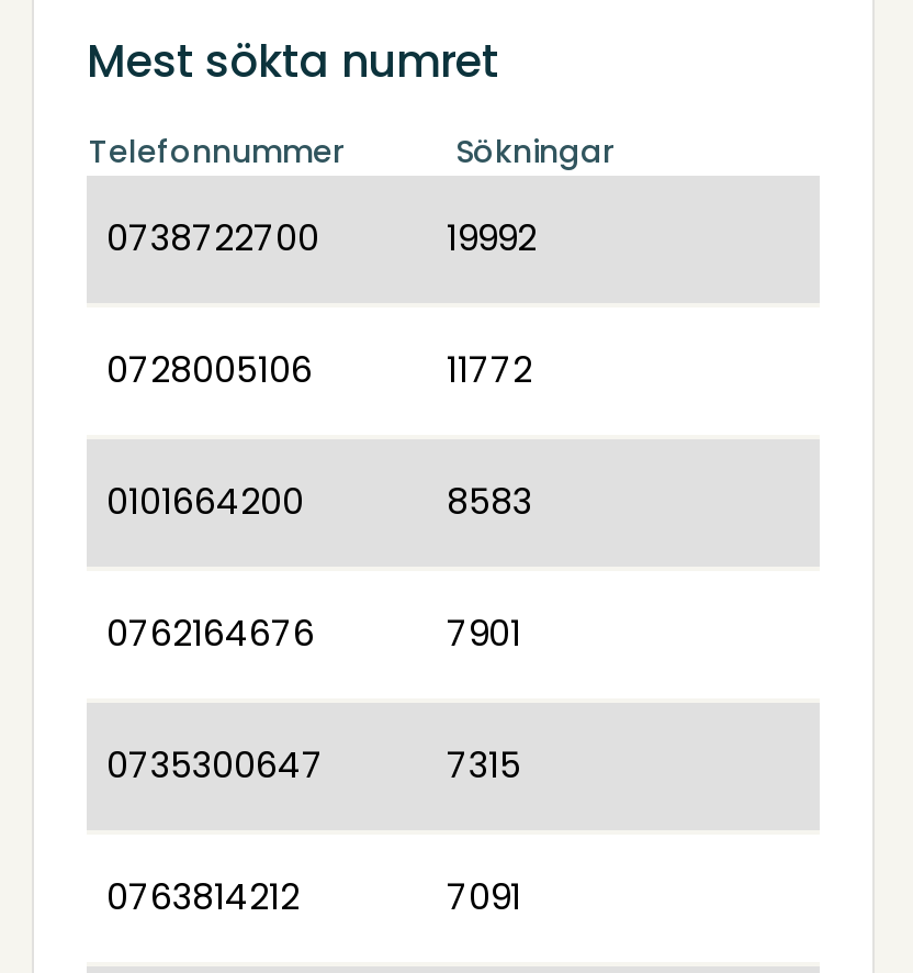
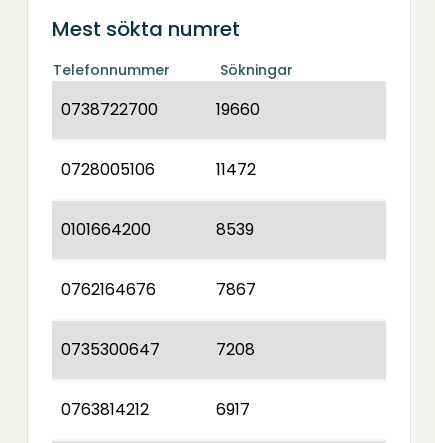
- 19992
+ 19660

- 11772
+ 11472

- 8583
+ 8539

- 7901
+ 7867

- 7315
+ 7208

- 7091
+ 6917
